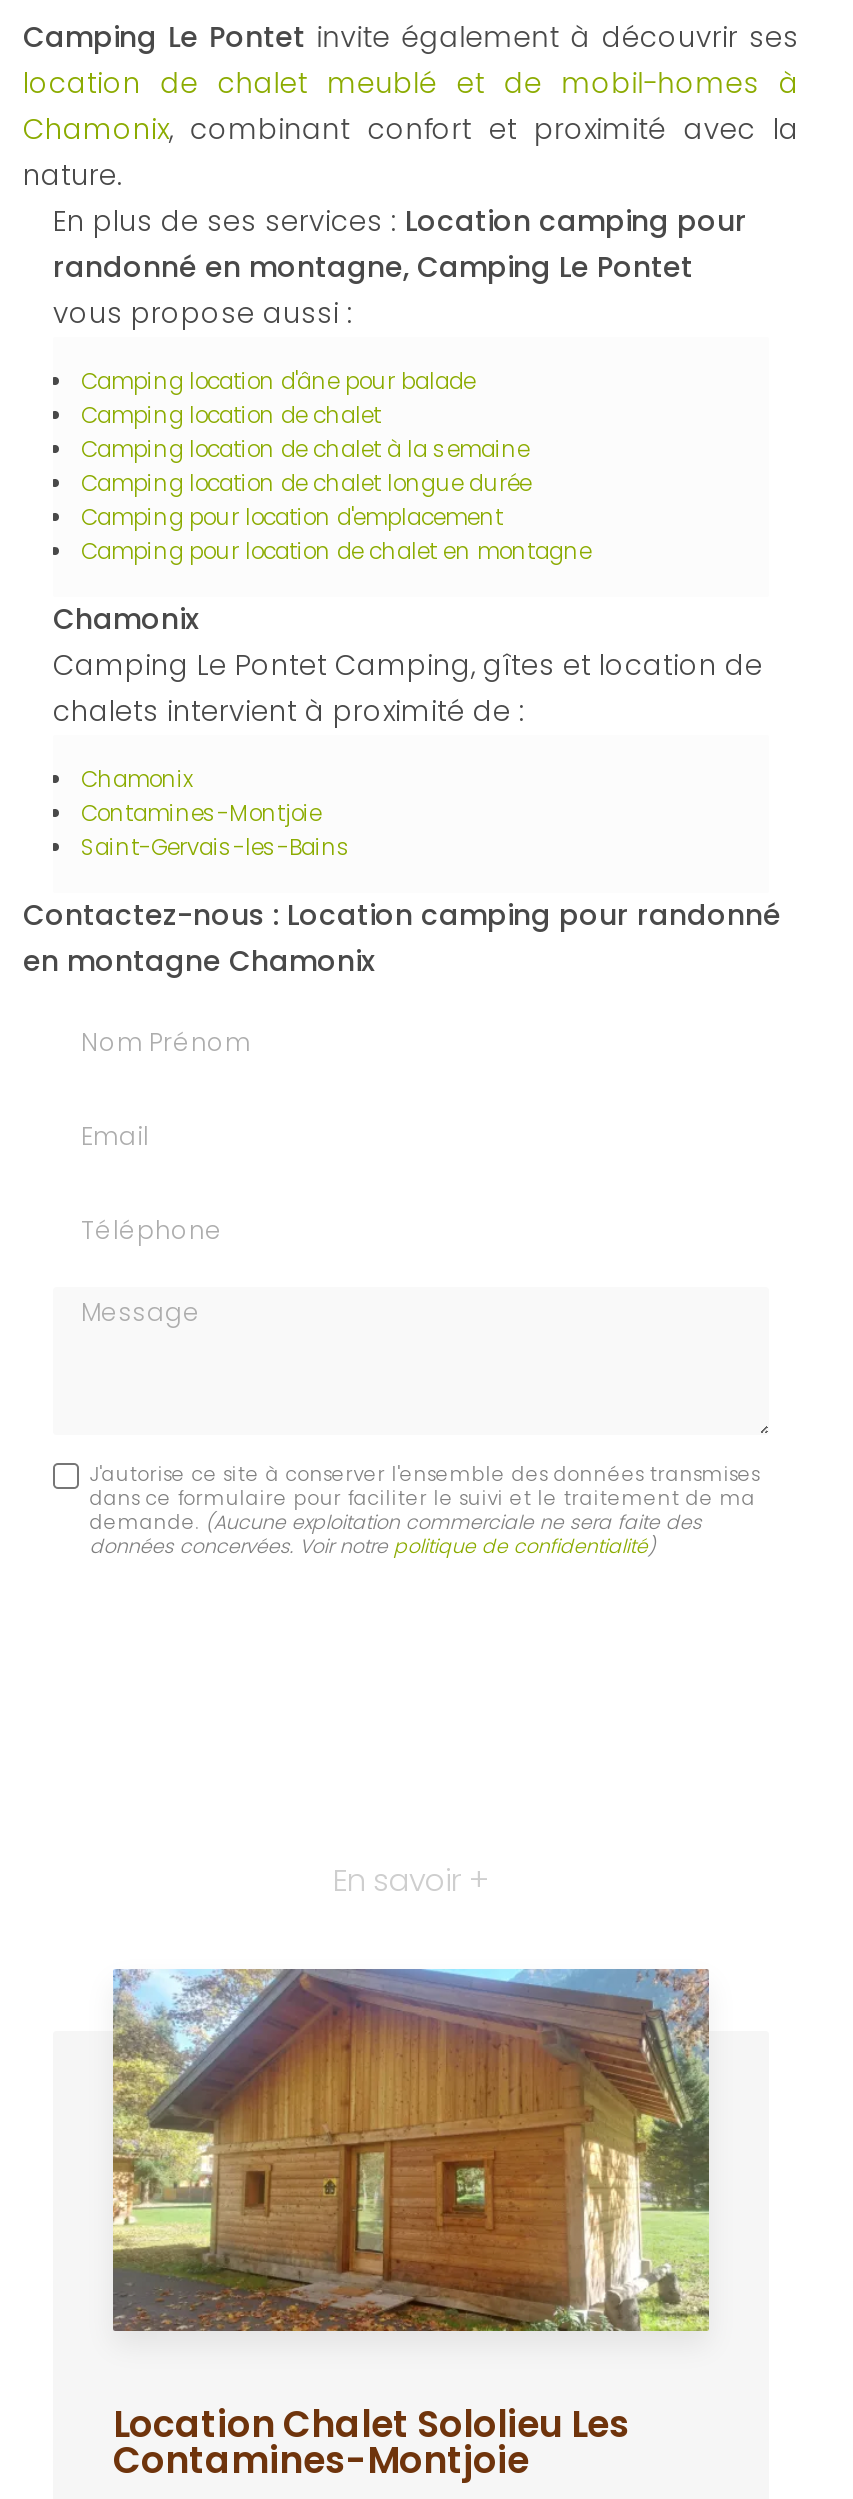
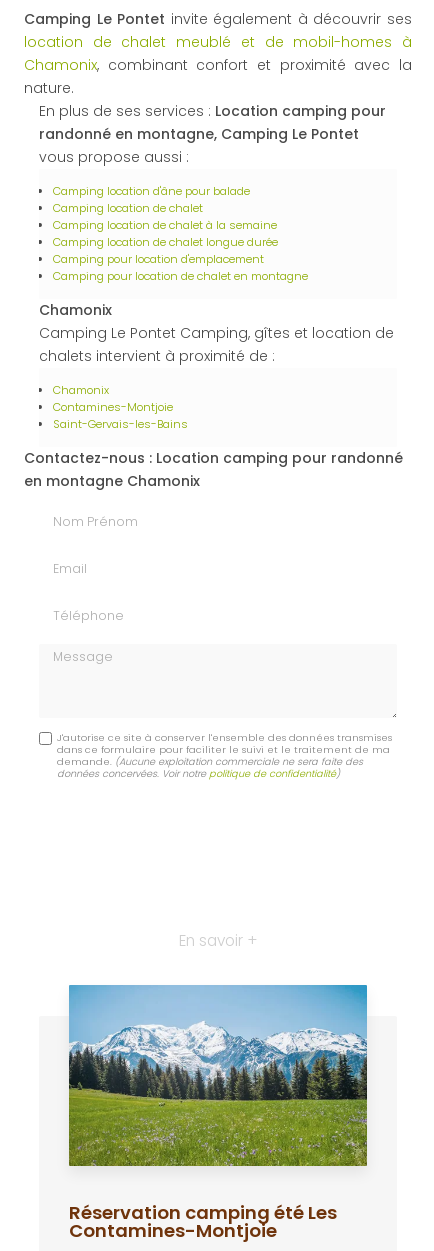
- [image]
- Location Chalet Sololieu Les
+ [image]
+ Réservation camping été Les
